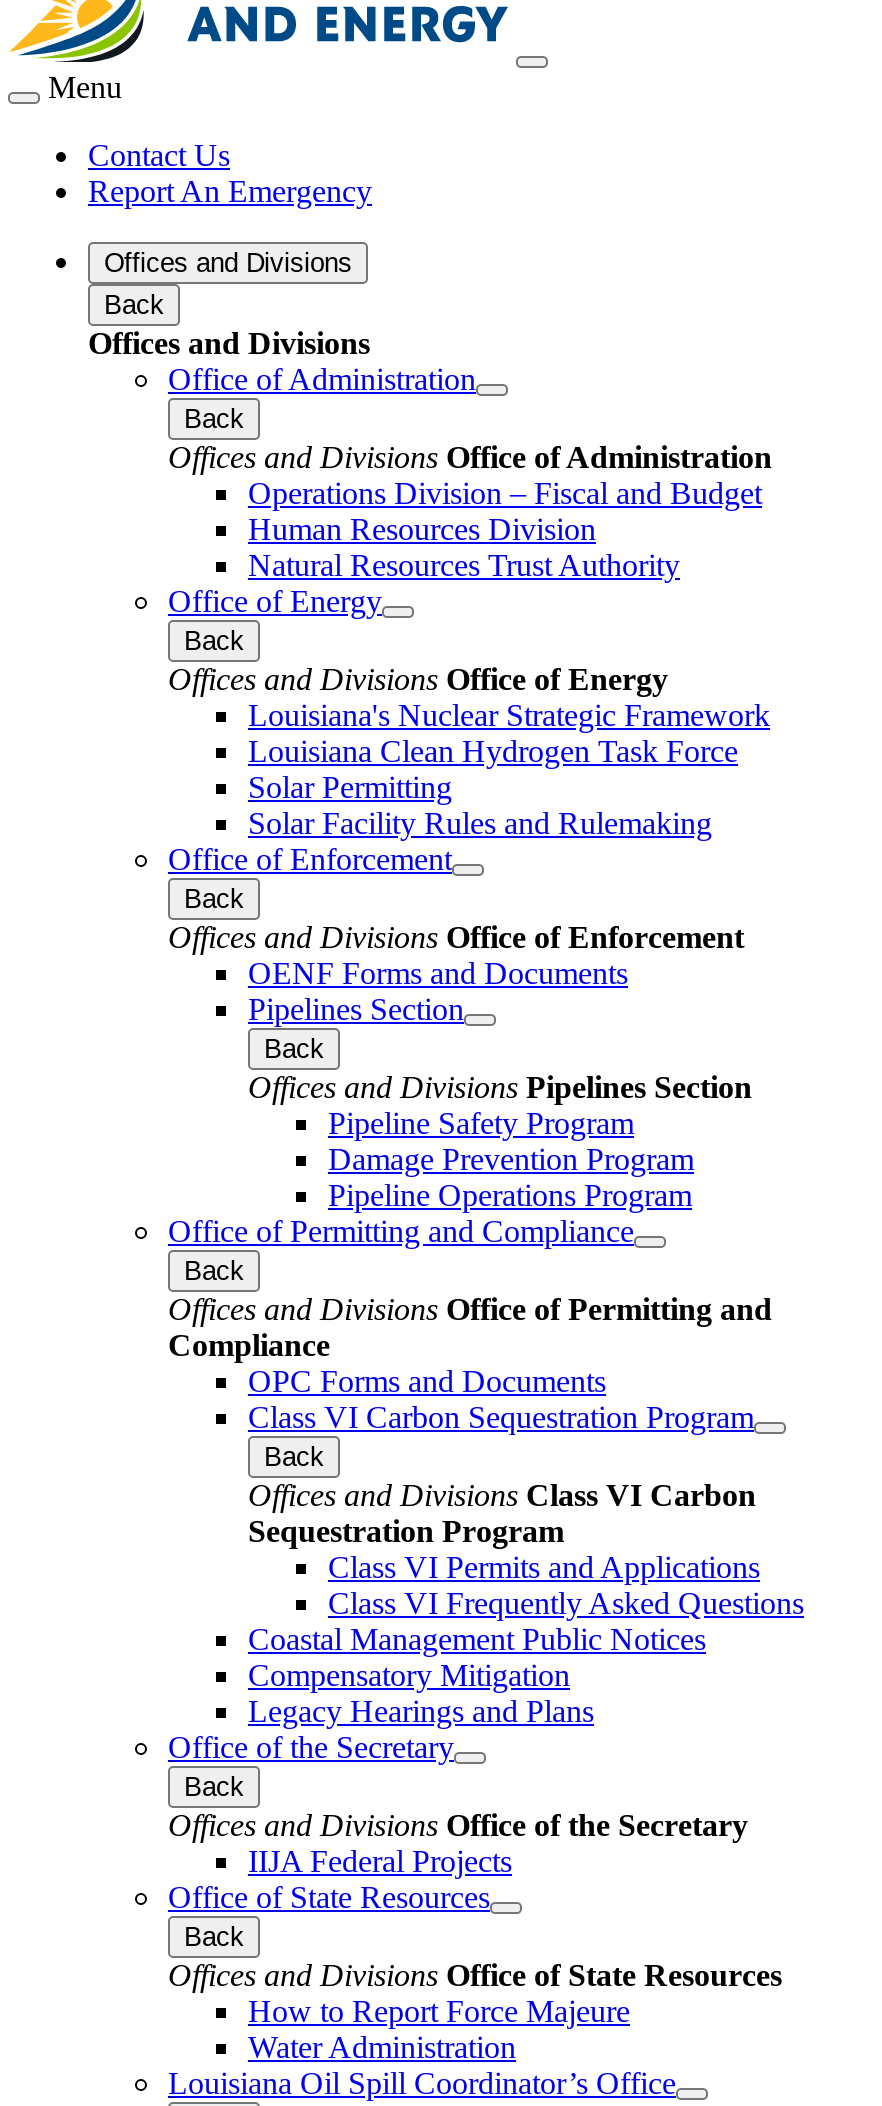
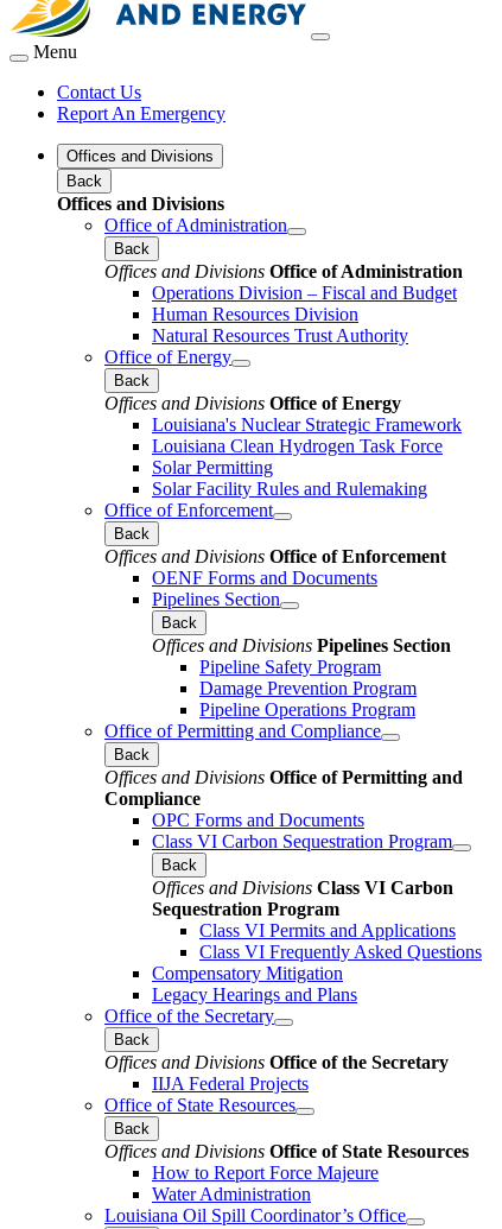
- Coastal Management Public Notices
